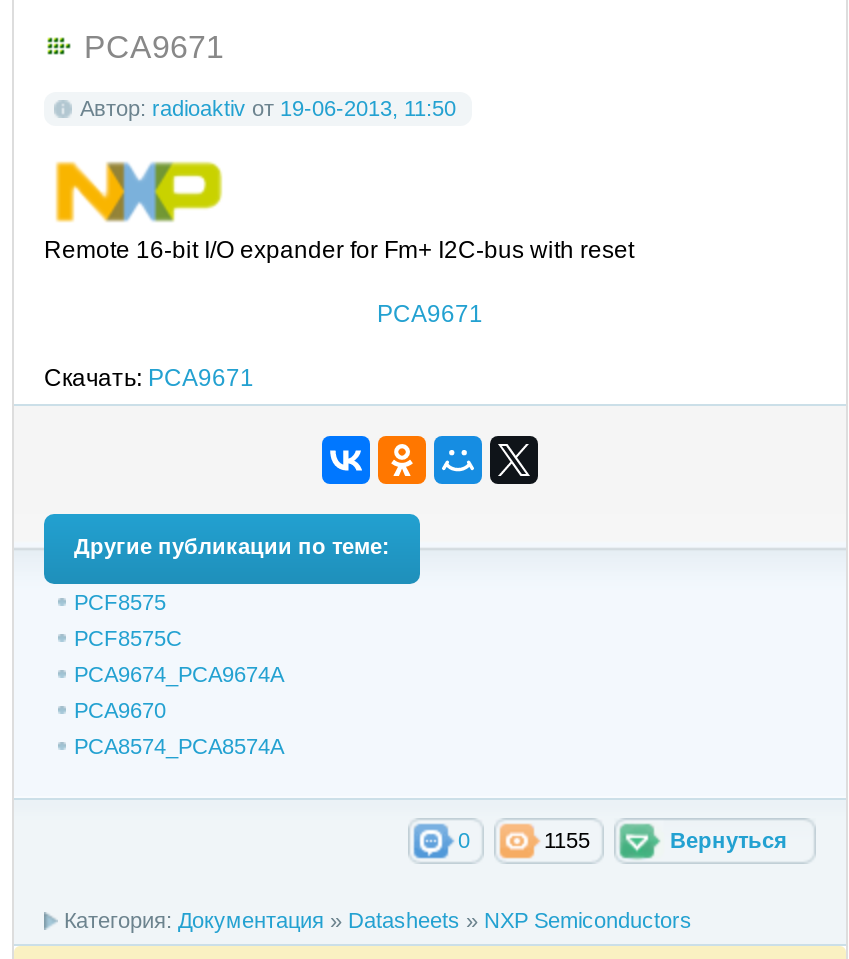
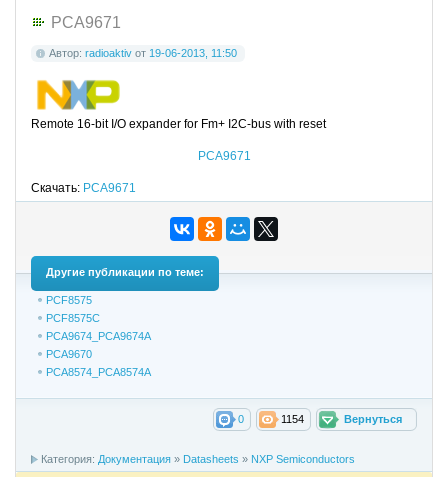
- 1155
+ 1154
